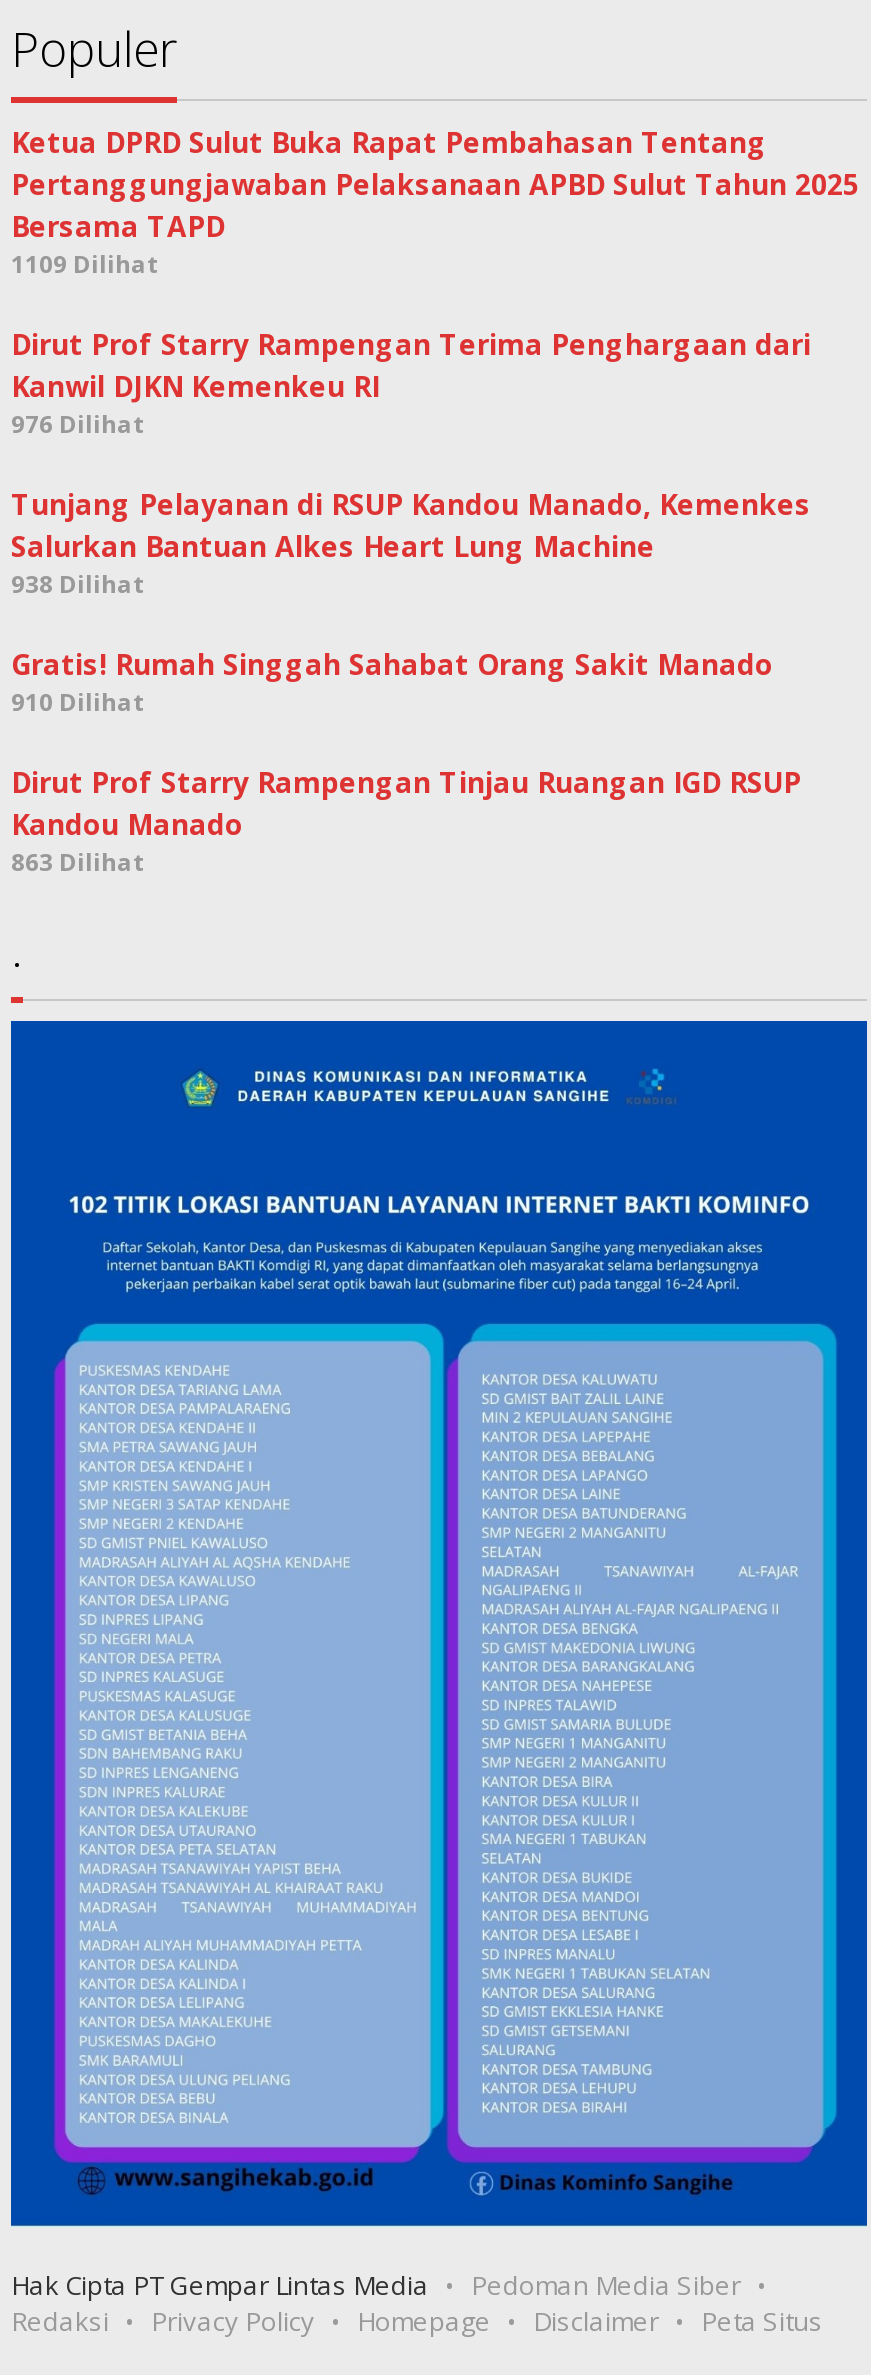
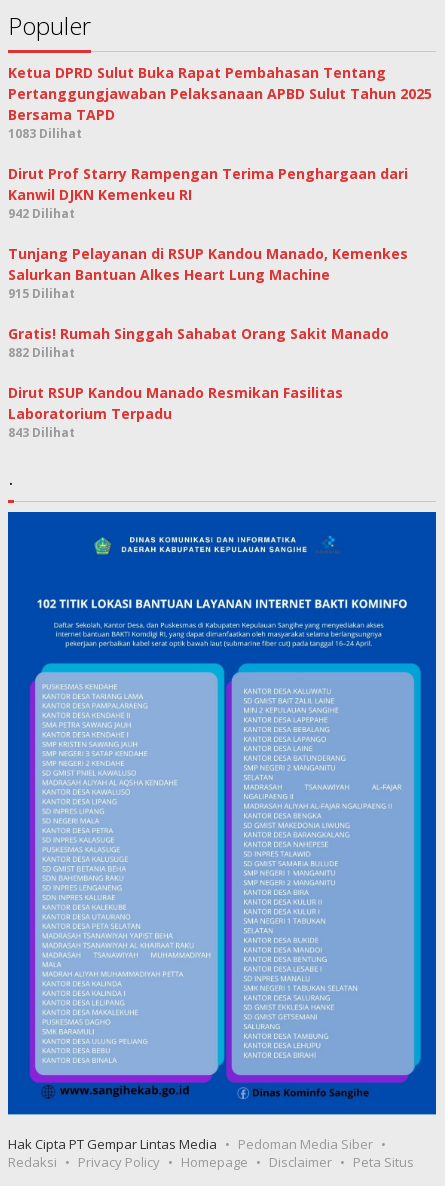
- 1109 Dilihat
+ 1083 Dilihat

- 976 Dilihat
+ 942 Dilihat

- 938 Dilihat
+ 915 Dilihat

- 910 Dilihat
+ 882 Dilihat

- Dirut Prof Starry Rampengan Tinjau Ruangan IGD RSUP
- Kandou Manado
- 863 Dilihat
+ Dirut RSUP Kandou Manado Resmikan Fasilitas
+ Laboratorium Terpadu
+ 843 Dilihat
